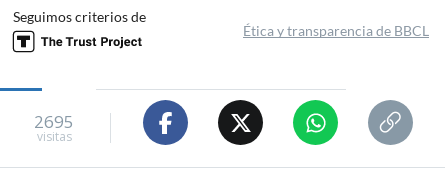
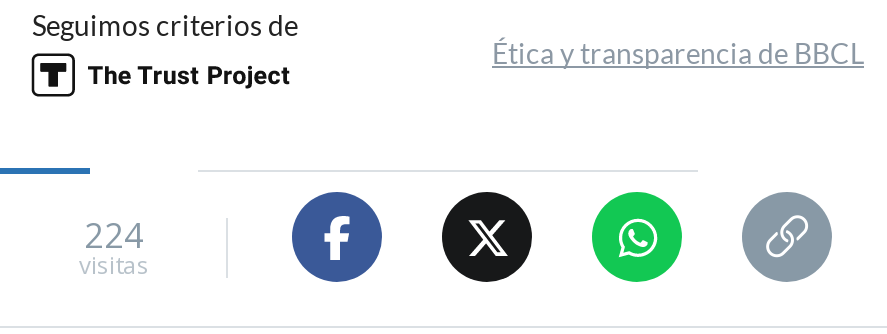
- 2695
+ 224
